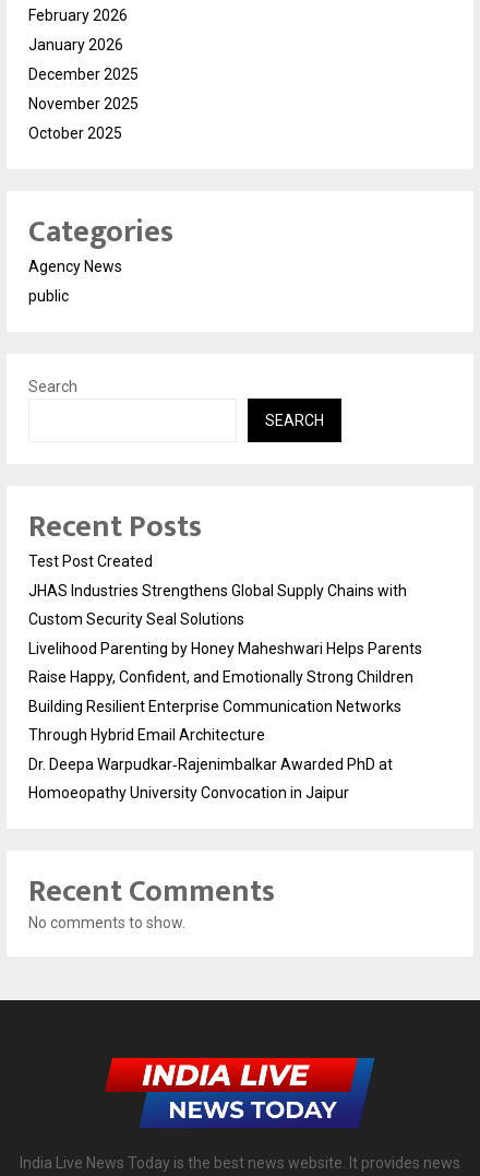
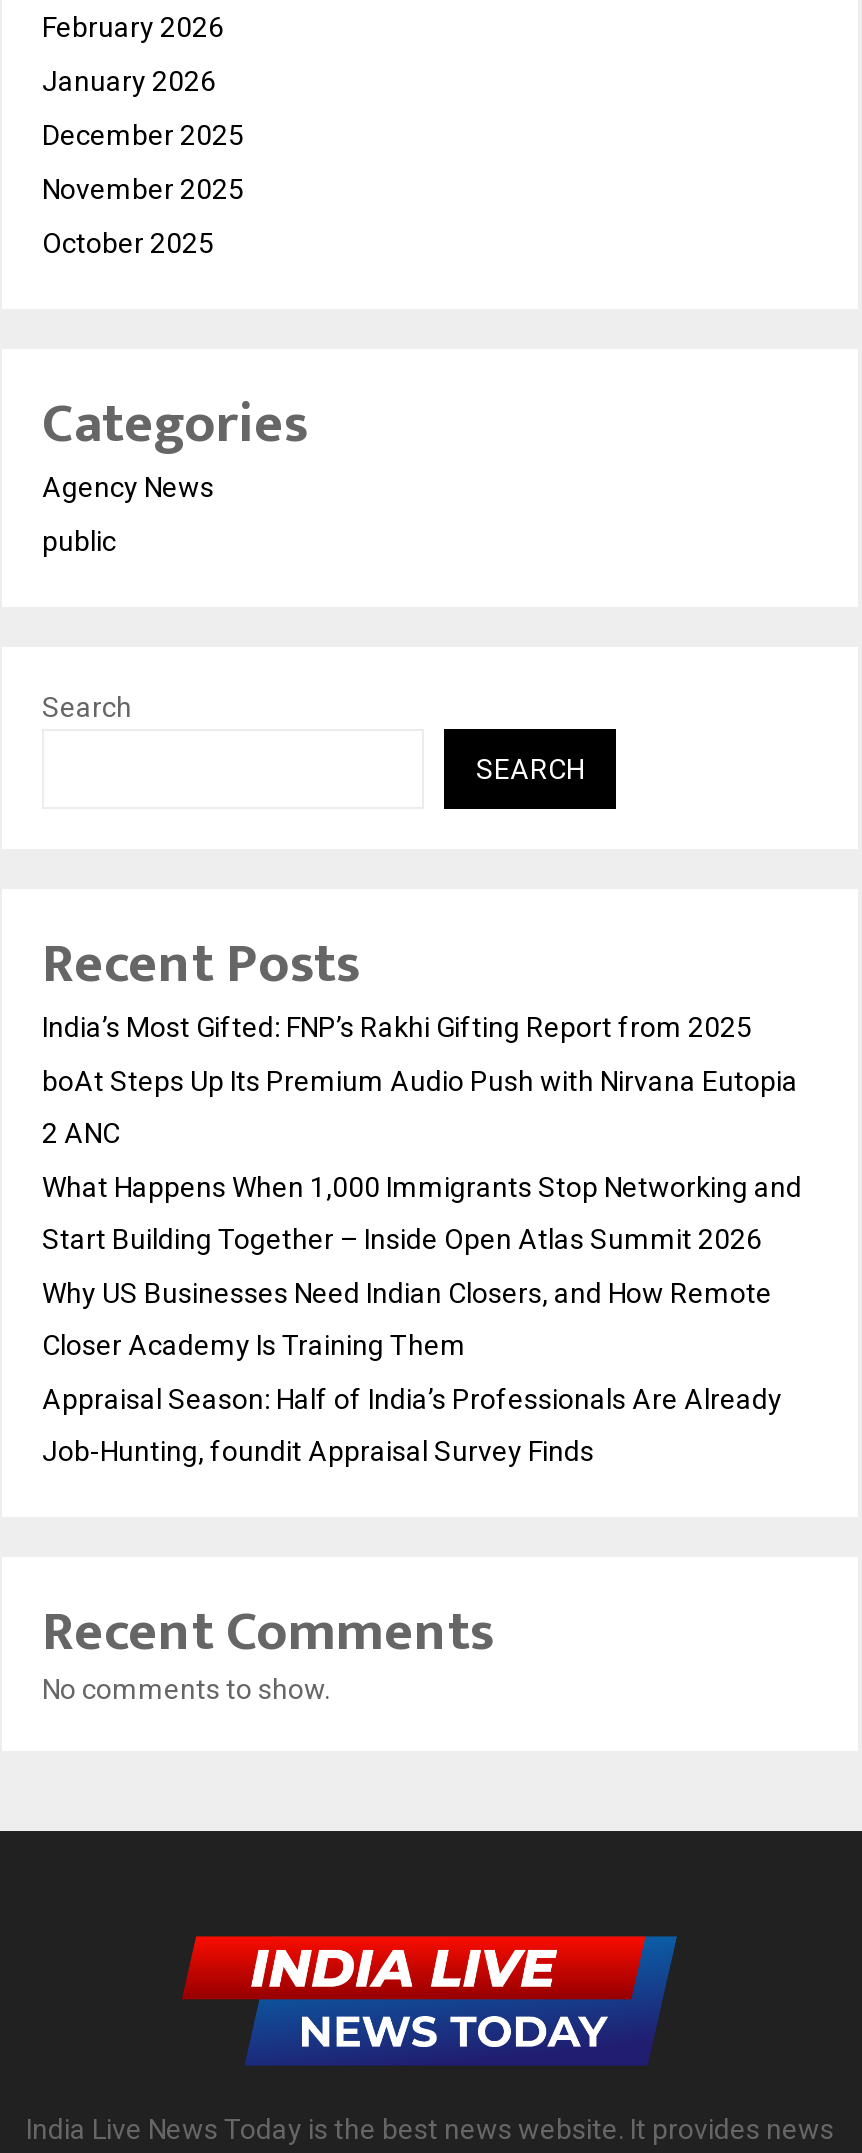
- Test Post Created
+ India’s Most Gifted: FNP’s Rakhi Gifting Report from 2025

- JHAS Industries Strengthens Global Supply Chains with
+ boAt Steps Up Its Premium Audio Push with Nirvana Eutopia

- Custom Security Seal Solutions
+ 2 ANC

- Livelihood Parenting by Honey Maheshwari Helps Parents
+ What Happens When 1,000 Immigrants Stop Networking and

- Raise Happy, Confident, and Emotionally Strong Children
+ Start Building Together – Inside Open Atlas Summit 2026

- Building Resilient Enterprise Communication Networks
+ Why US Businesses Need Indian Closers, and How Remote

- Through Hybrid Email Architecture
+ Closer Academy Is Training Them

- Dr. Deepa Warpudkar‑Rajenimbalkar Awarded PhD at
+ Appraisal Season: Half of India’s Professionals Are Already

- Homoeopathy University Convocation in Jaipur
+ Job-Hunting, foundit Appraisal Survey Finds
